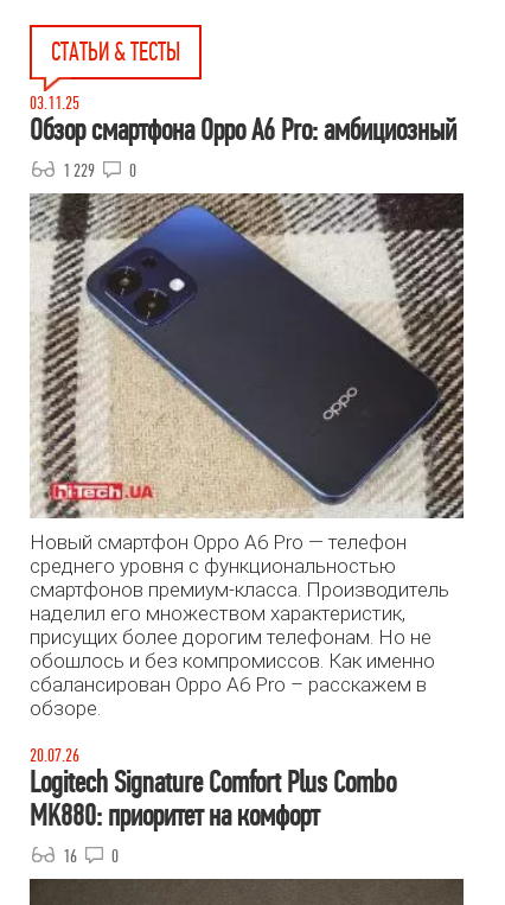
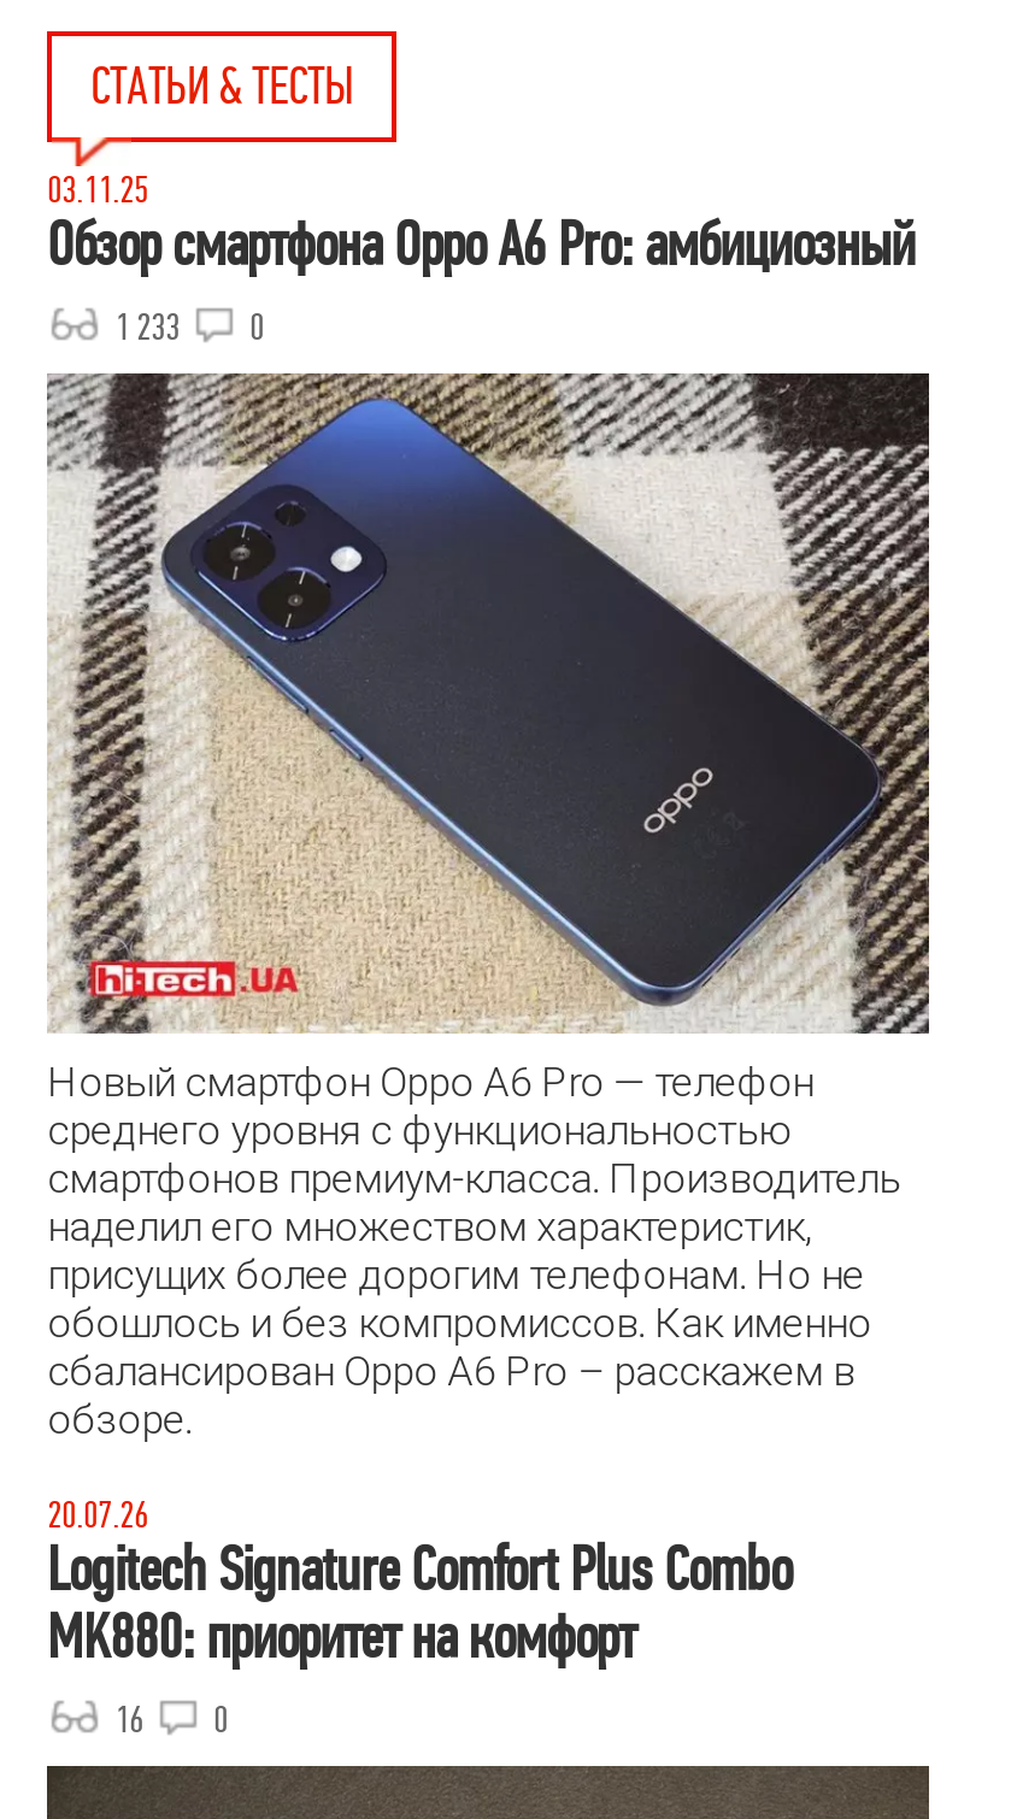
- 1 229 0
+ 1 233 0
